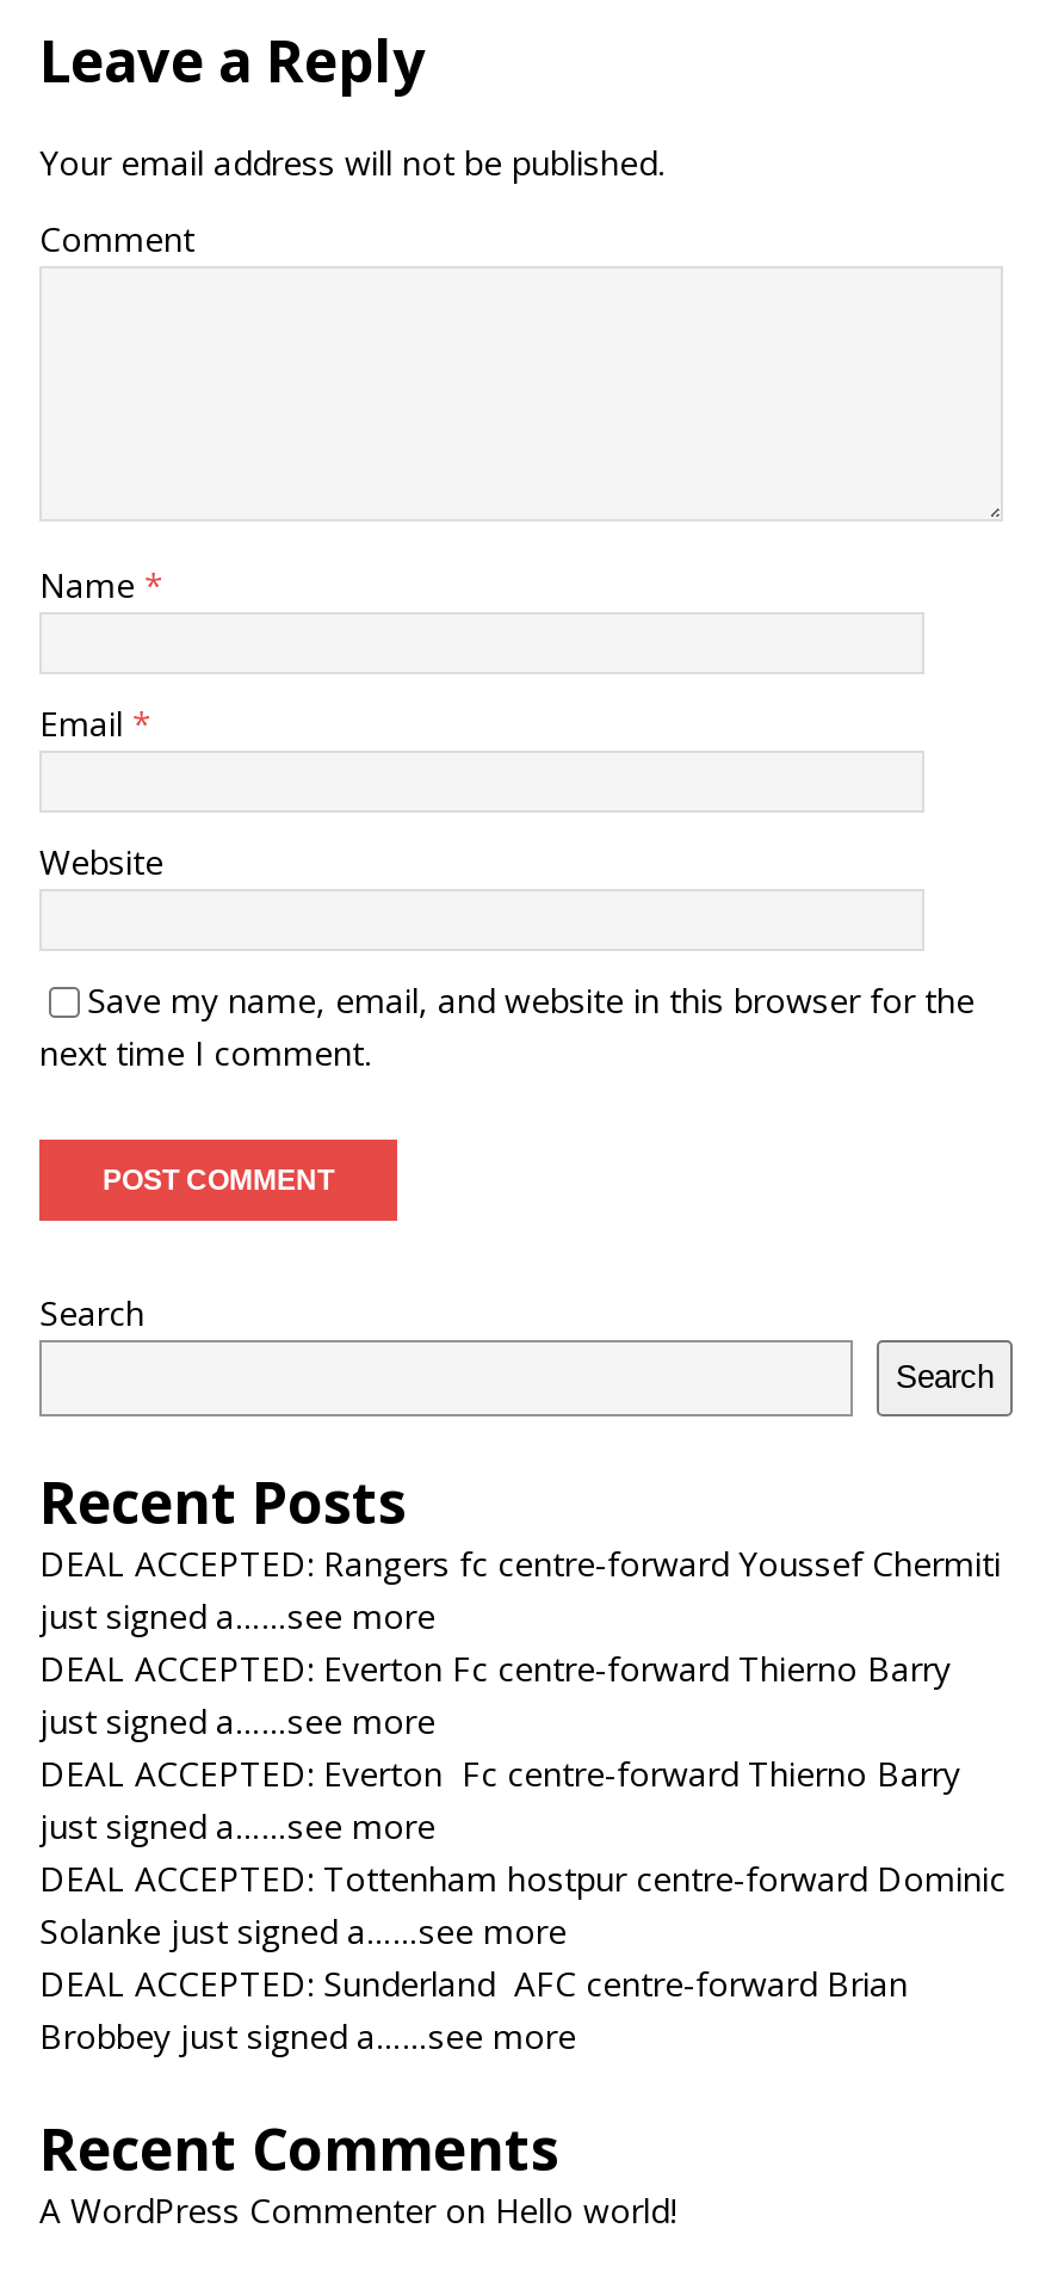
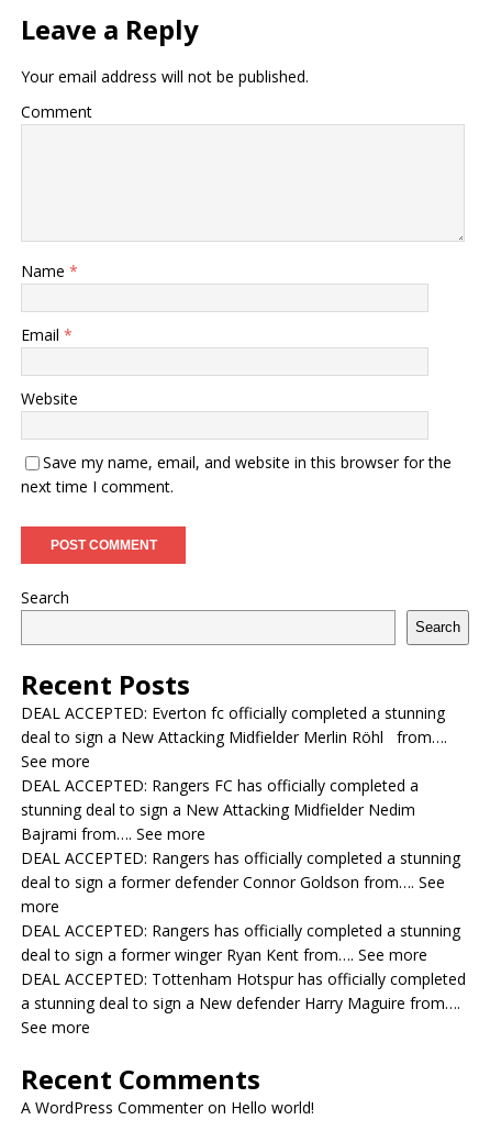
- DEAL ACCEPTED: Rangers fc centre-forward Youssef Chermiti
- just signed a……see more
- DEAL ACCEPTED: Everton Fc centre-forward Thierno Barry
- just signed a……see more
- DEAL ACCEPTED: Everton Fc centre-forward Thierno Barry
- just signed a……see more
- DEAL ACCEPTED: Tottenham hostpur centre-forward Dominic
- Solanke just signed a……see more
- DEAL ACCEPTED: Sunderland AFC centre-forward Brian
- Brobbey just signed a……see more
+ DEAL ACCEPTED: Everton fc officially completed a stunning
+ deal to sign a New Attacking Midfielder Merlin Röhl from….
+ See more
+ DEAL ACCEPTED: Rangers FC has officially completed a
+ stunning deal to sign a New Attacking Midfielder Nedim
+ Bajrami from…. See more
+ DEAL ACCEPTED: Rangers has officially completed a stunning
+ deal to sign a former defender Connor Goldson from…. See
+ more
+ DEAL ACCEPTED: Rangers has officially completed a stunning
+ deal to sign a former winger Ryan Kent from…. See more
+ DEAL ACCEPTED: Tottenham Hotspur has officially completed
+ a stunning deal to sign a New defender Harry Maguire from….
+ See more
